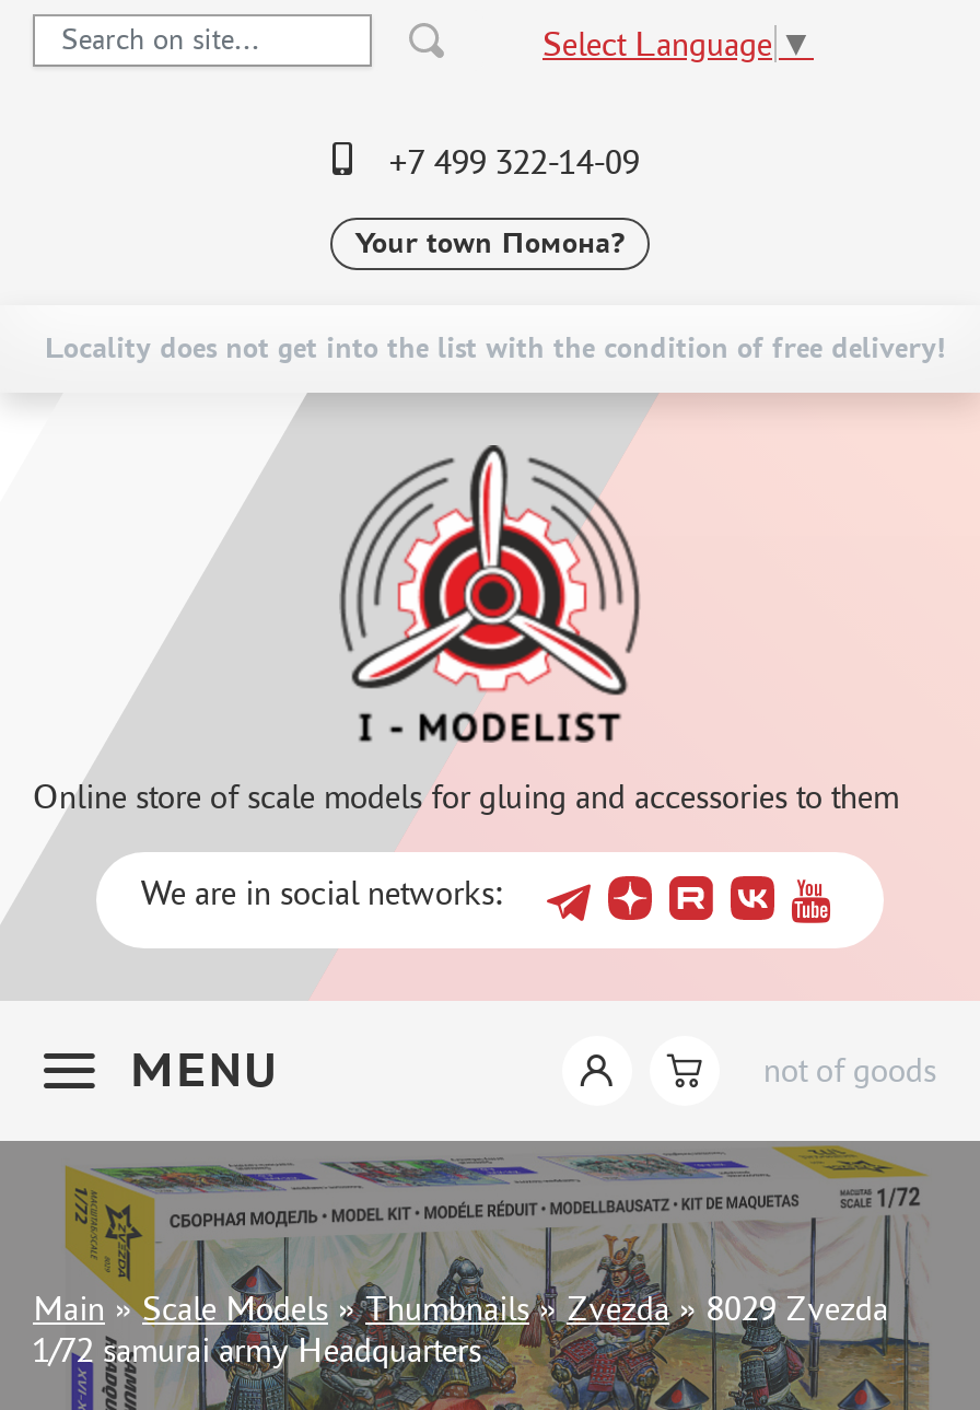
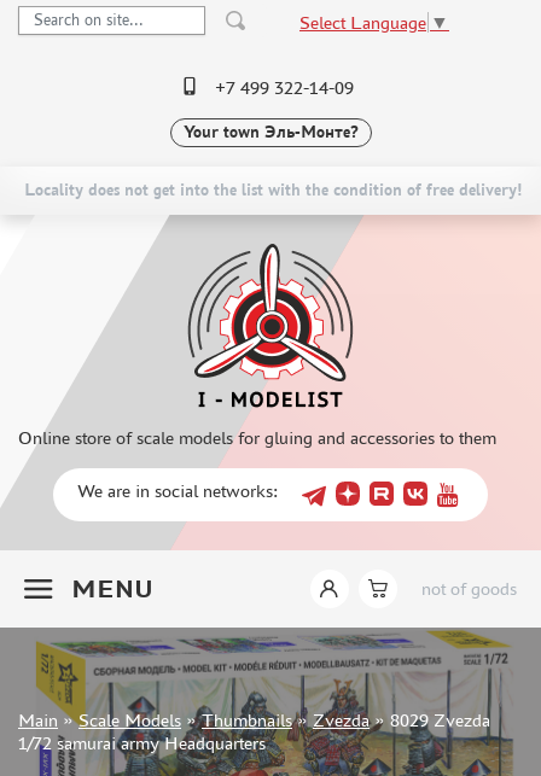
- Your town Помона?
+ Your town Эль-Монте?
